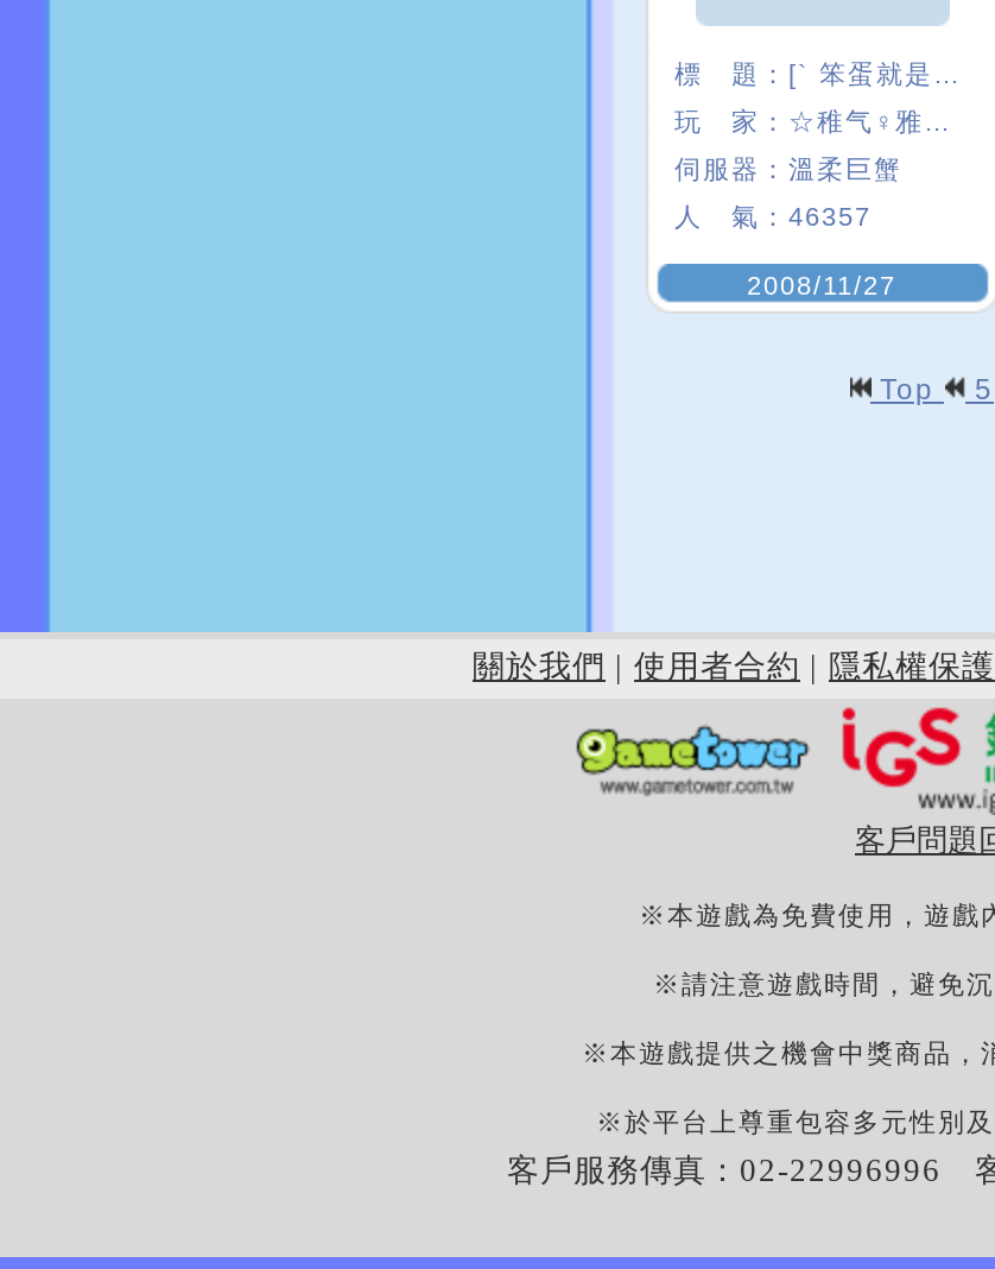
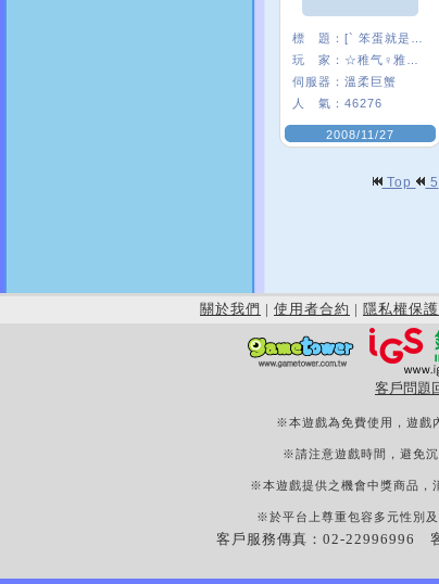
- 人 氣：46357
+ 人 氣：46276
